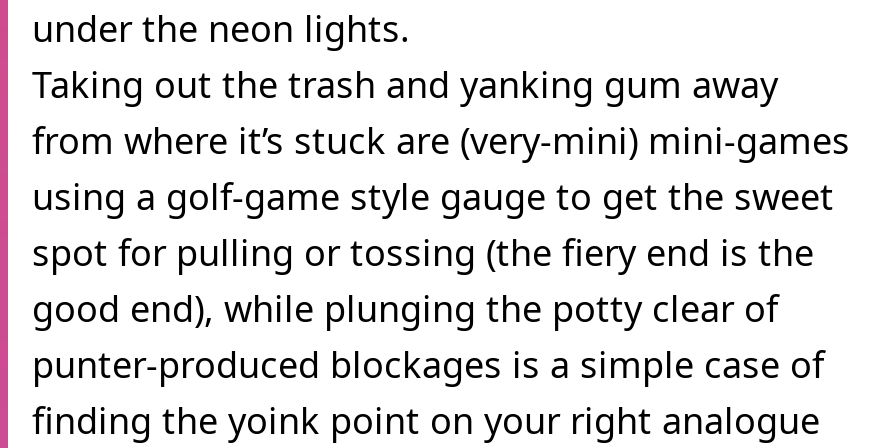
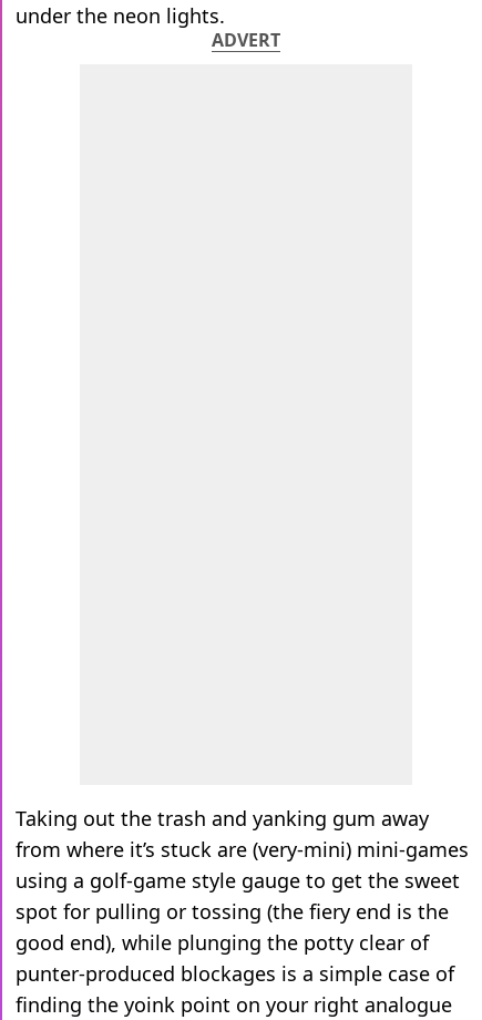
+ ADVERT
